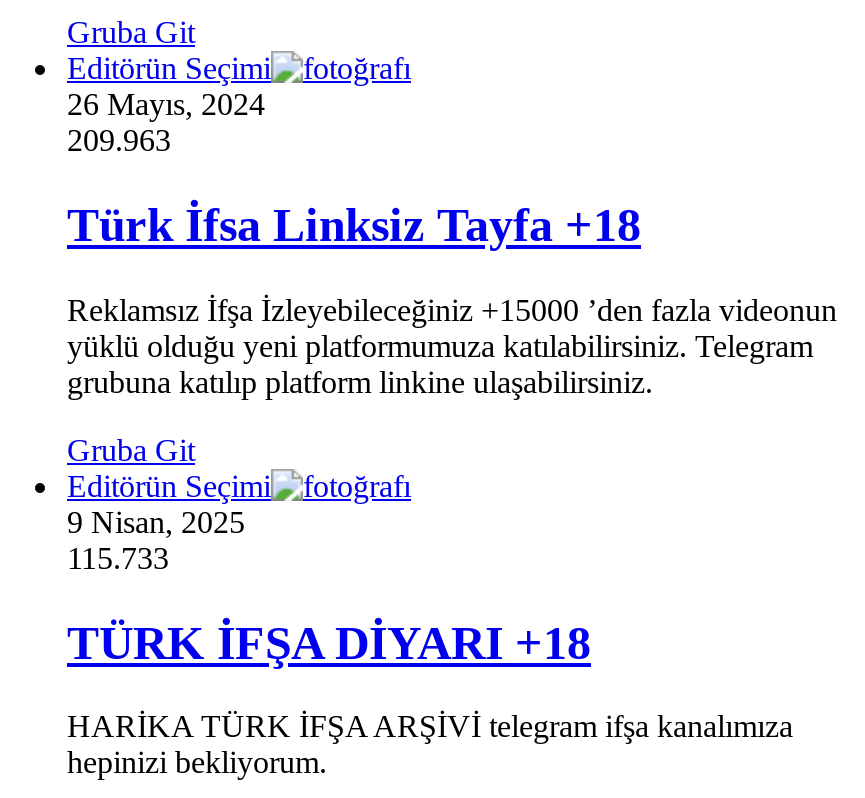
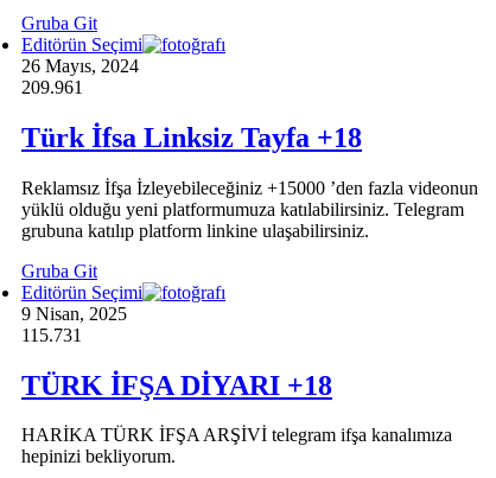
- 209.963
+ 209.961

- 115.733
+ 115.731
